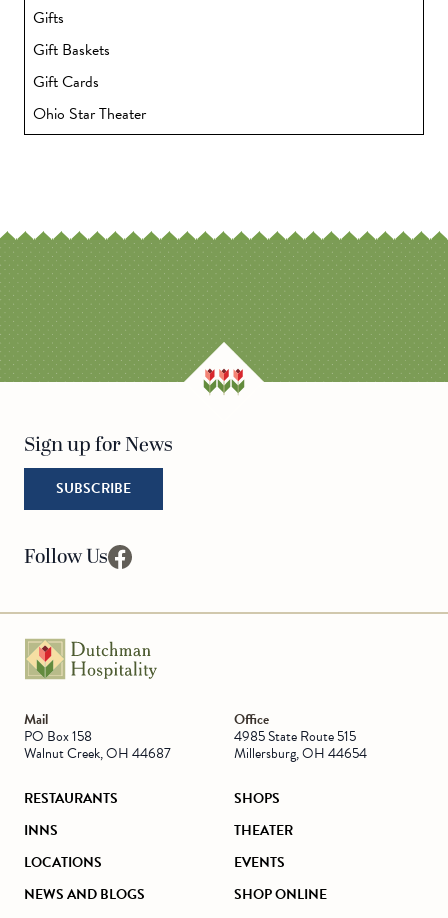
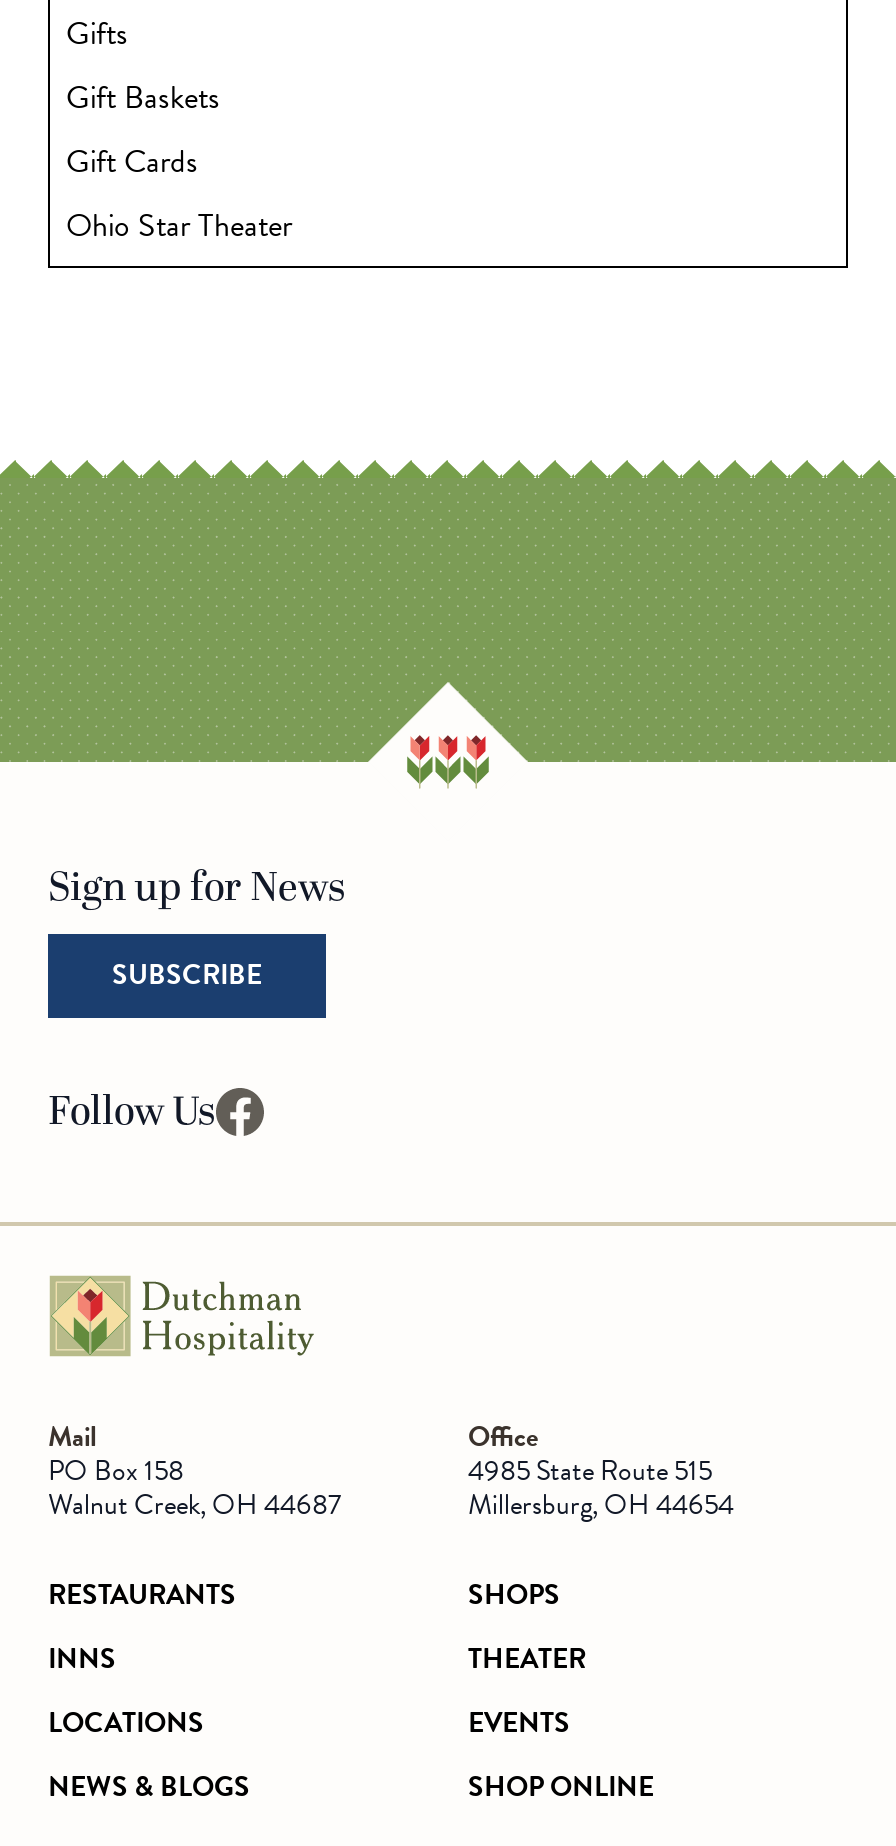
- NEWS AND BLOGS
+ NEWS & BLOGS
